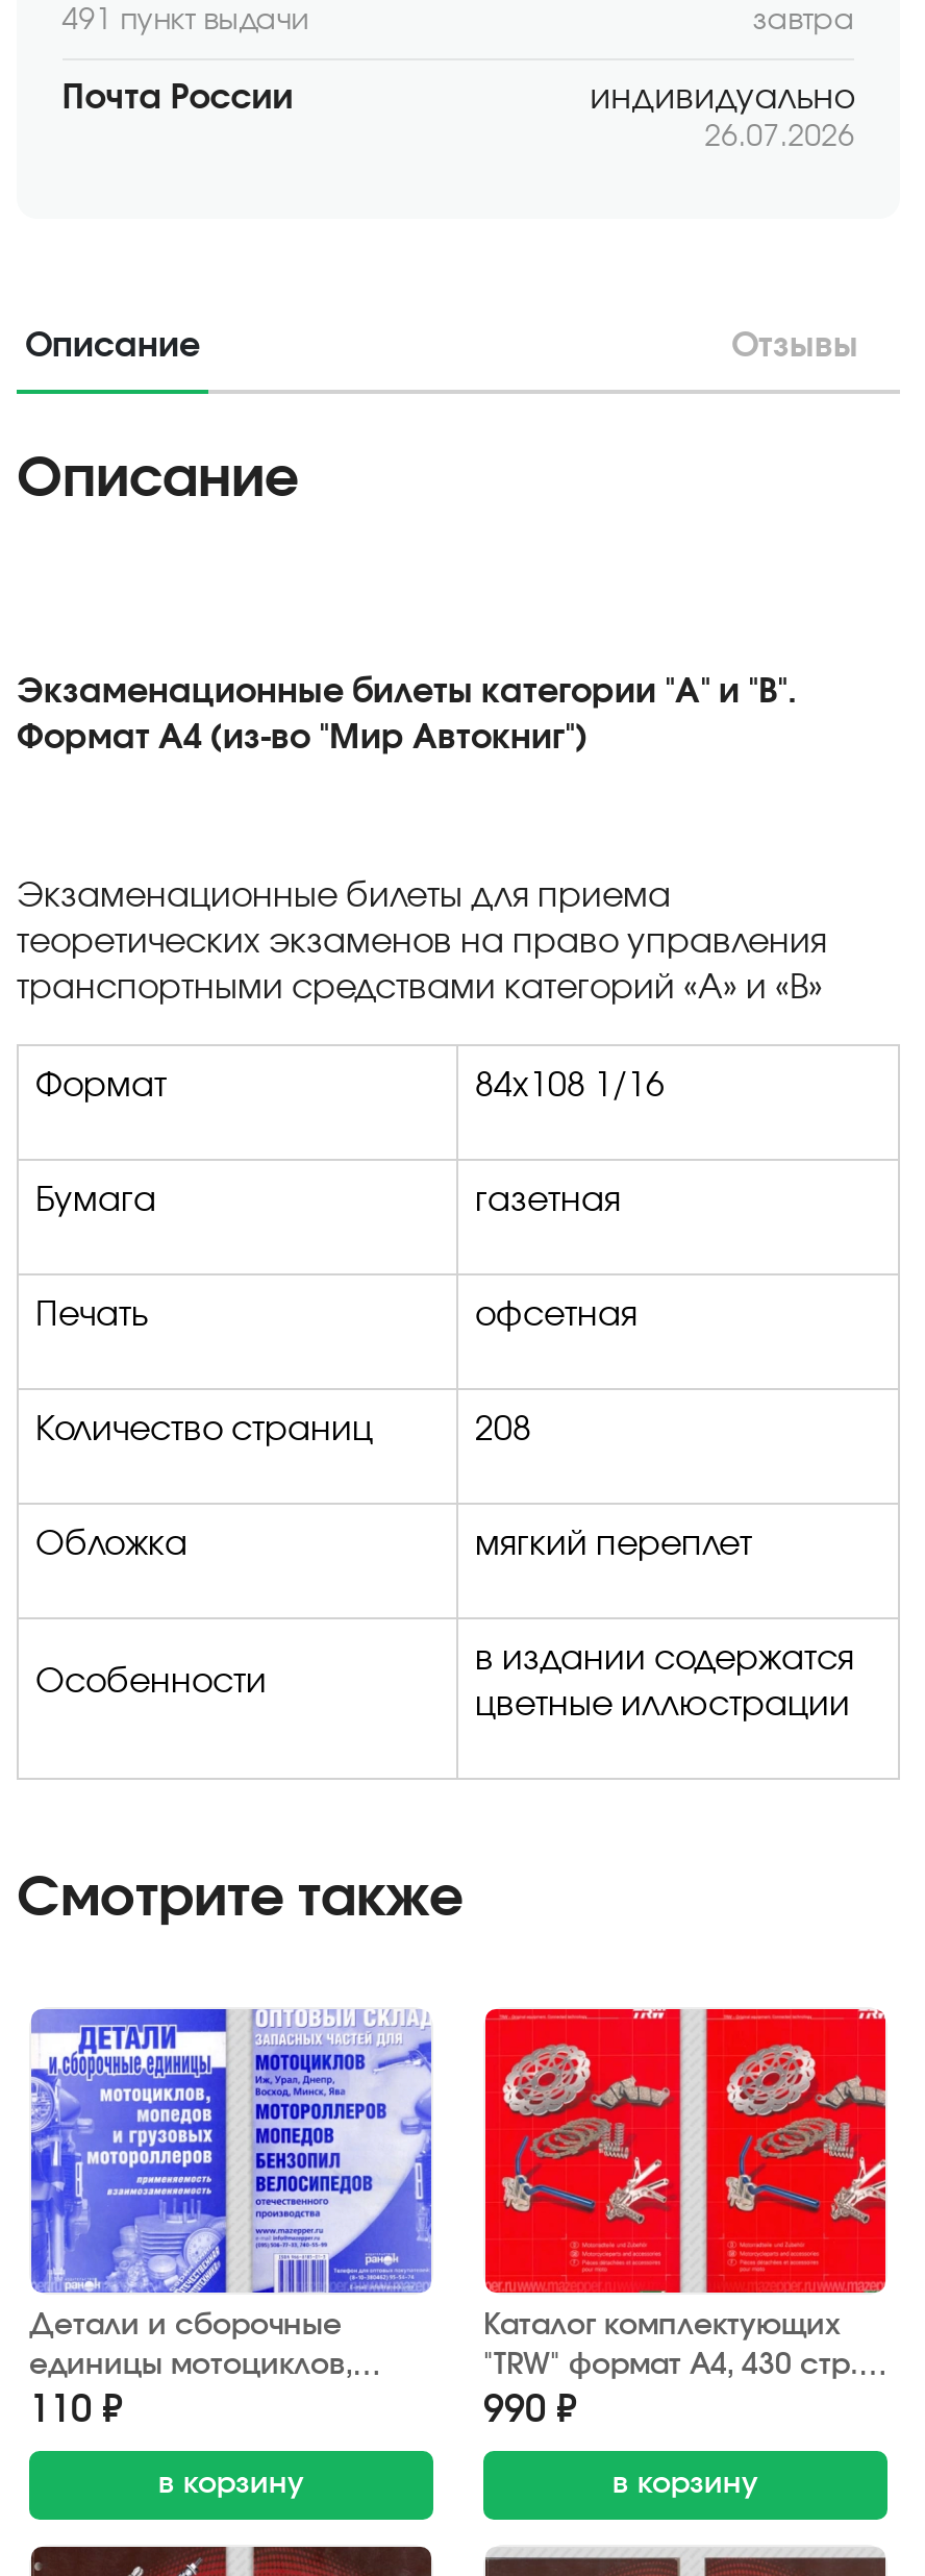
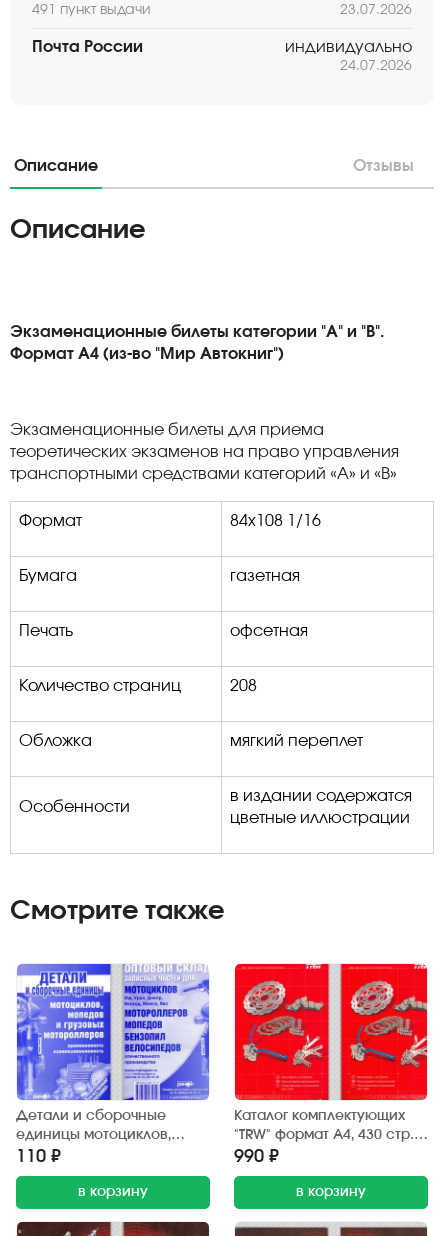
- завтра
+ 23.07.2026

- 26.07.2026
+ 24.07.2026
